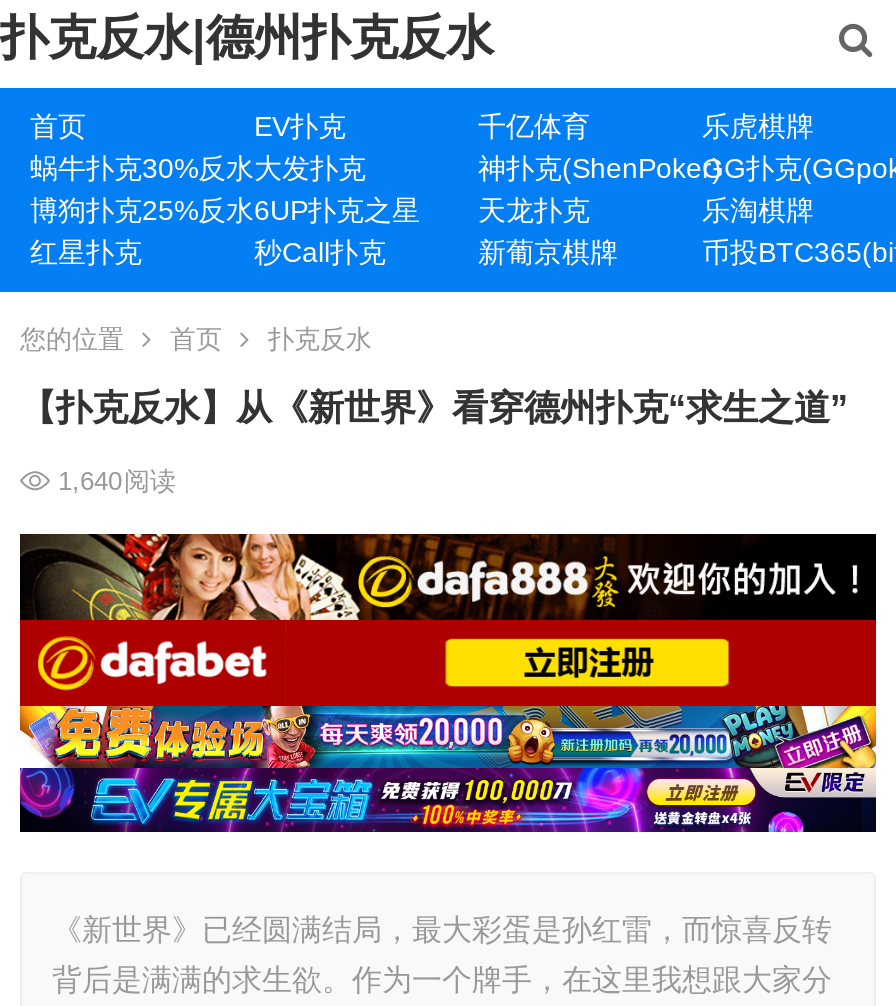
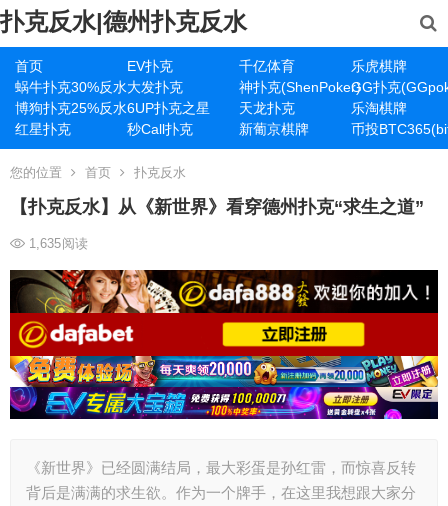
- 1,640阅读
+ 1,635阅读
